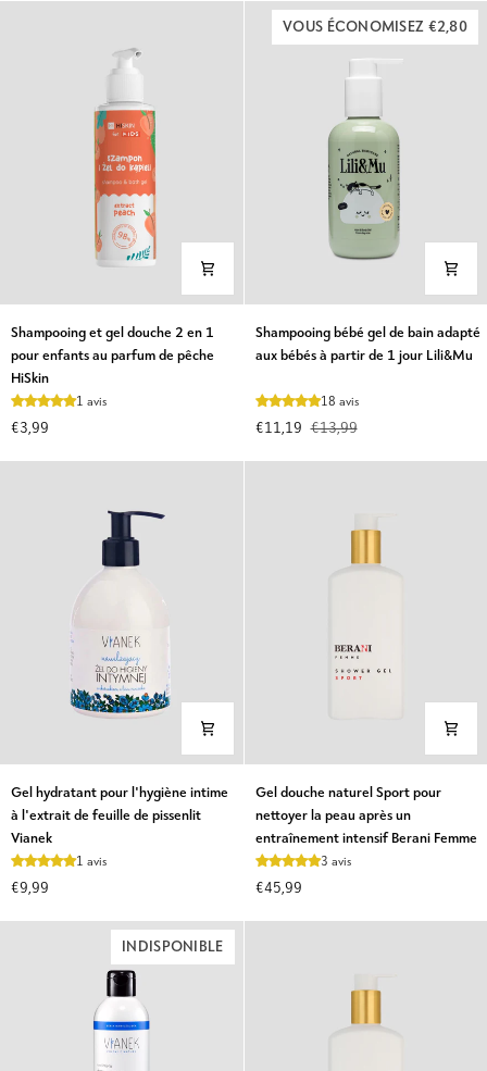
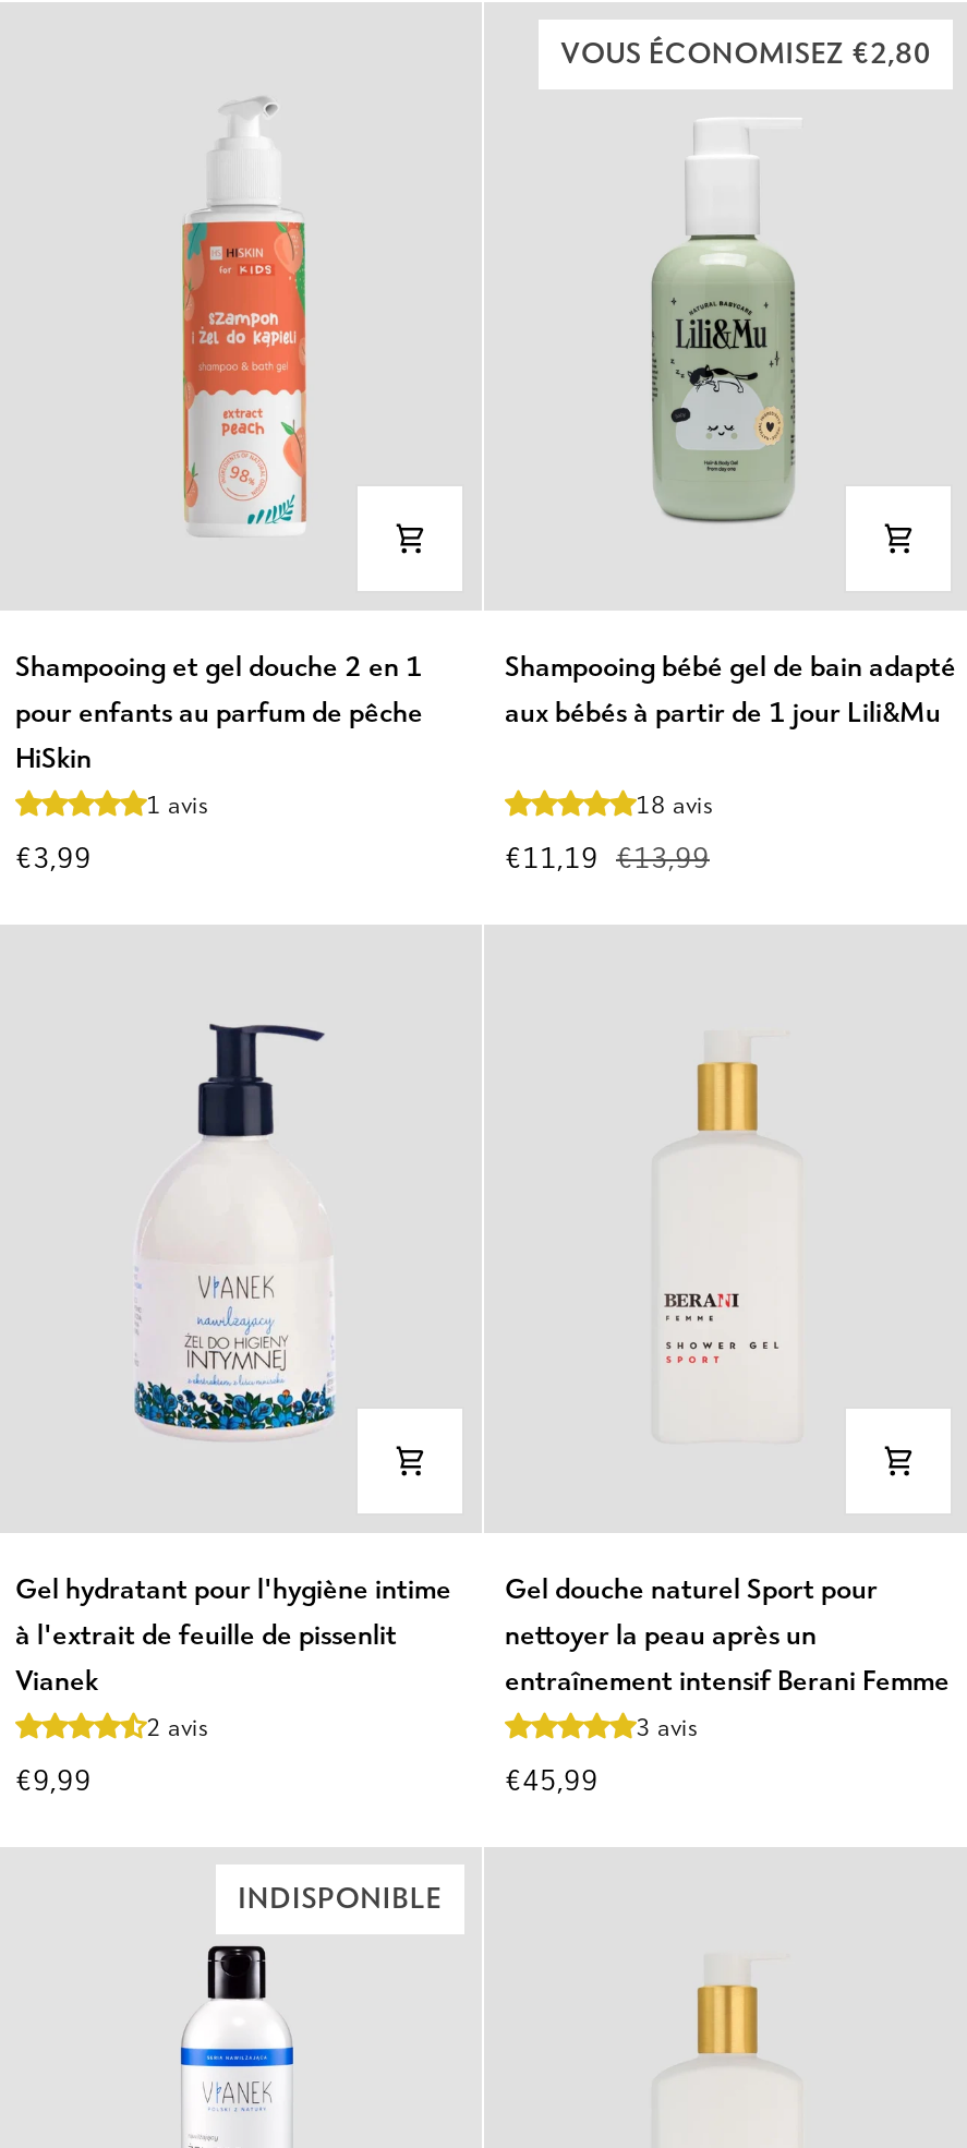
- 1 avis
+ 2 avis
